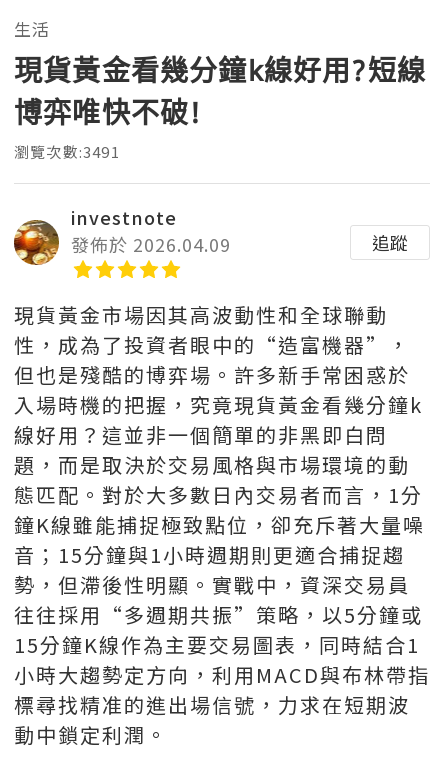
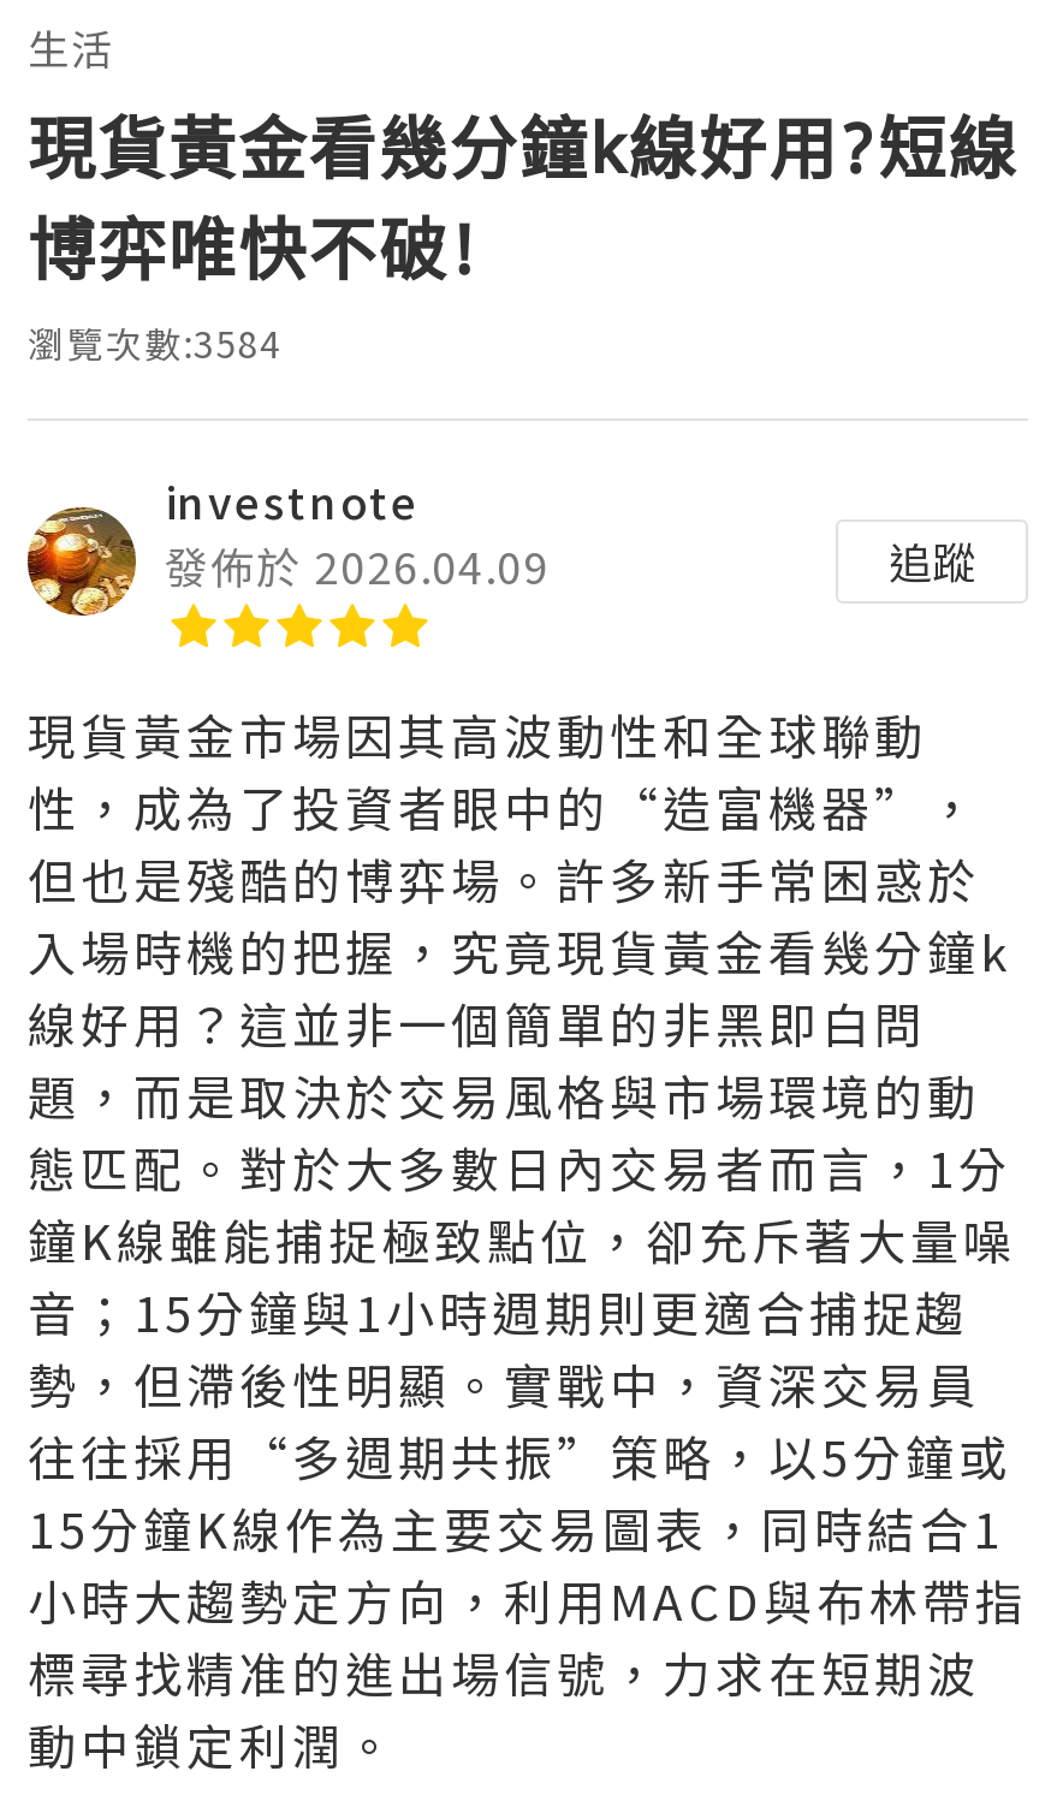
- 瀏覽次數:3491
+ 瀏覽次數:3584
